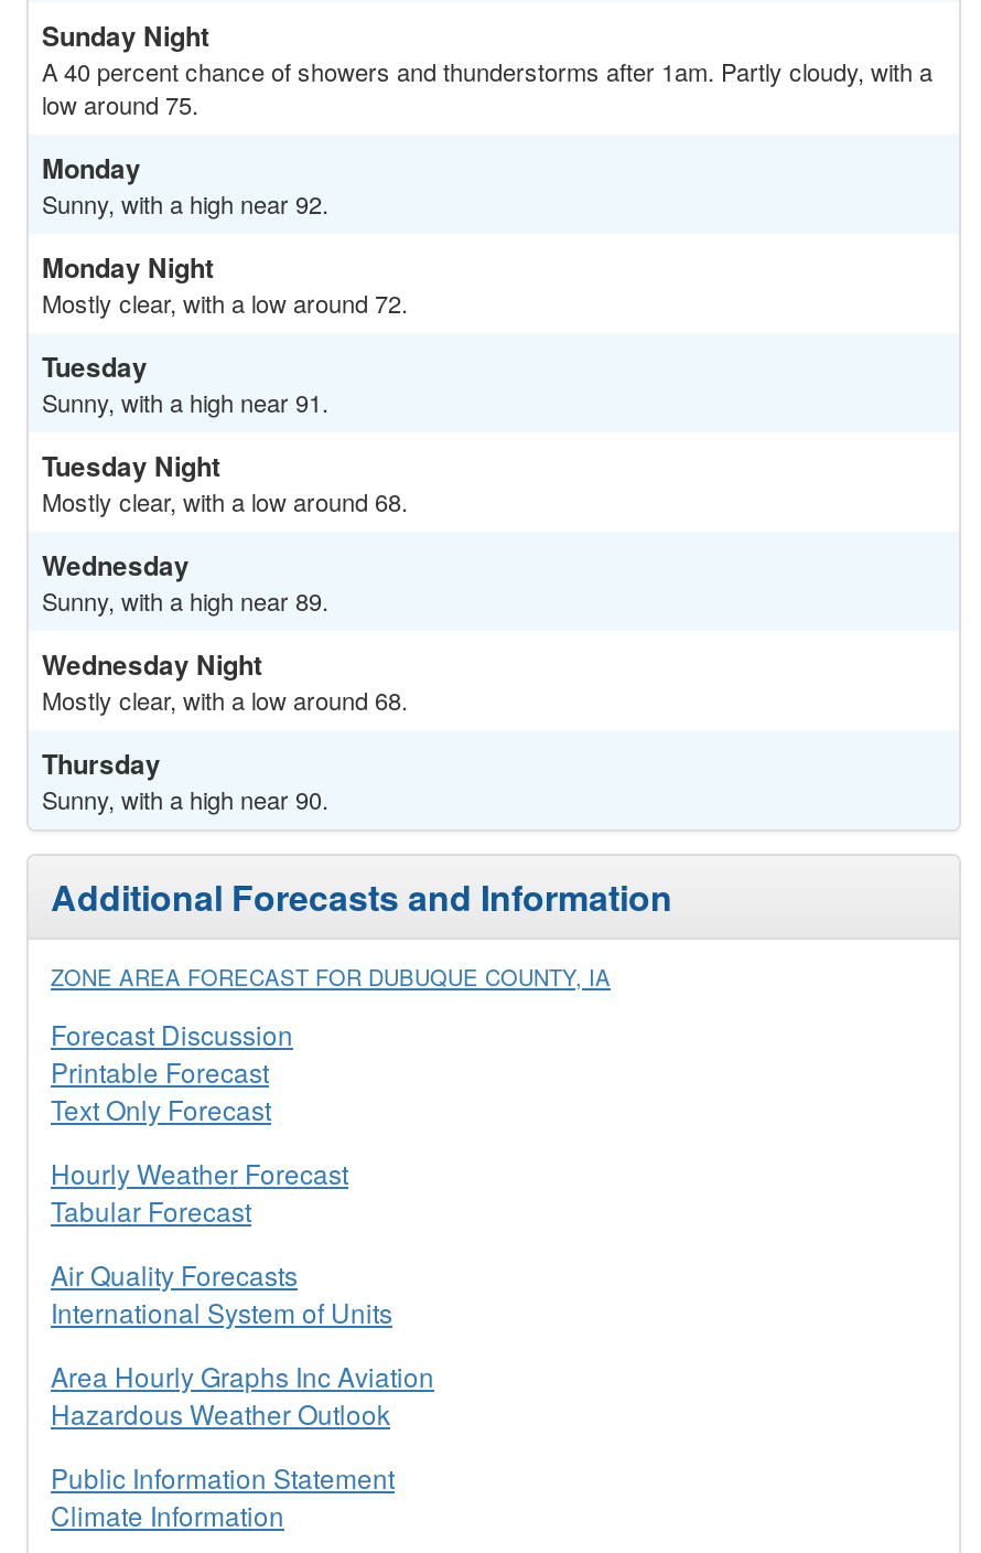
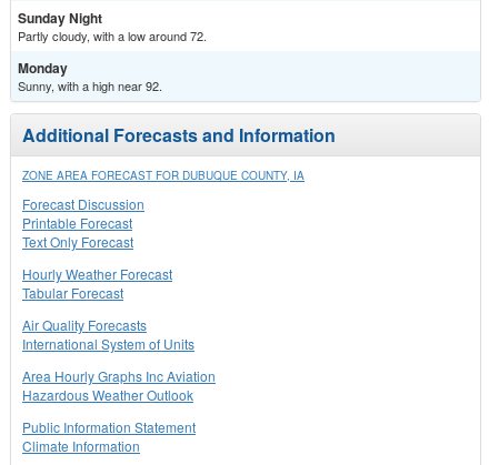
- A 40 percent chance of showers and thunderstorms after 1am. Partly cloudy, with a
- low around 75.
+ Partly cloudy, with a low around 72.

- Monday Night
- Mostly clear, with a low around 72.
- Tuesday
- Sunny, with a high near 91.
- Tuesday Night
- Mostly clear, with a low around 68.
- Wednesday
- Sunny, with a high near 89.
- Wednesday Night
- Mostly clear, with a low around 68.
- Thursday
- Sunny, with a high near 90.
